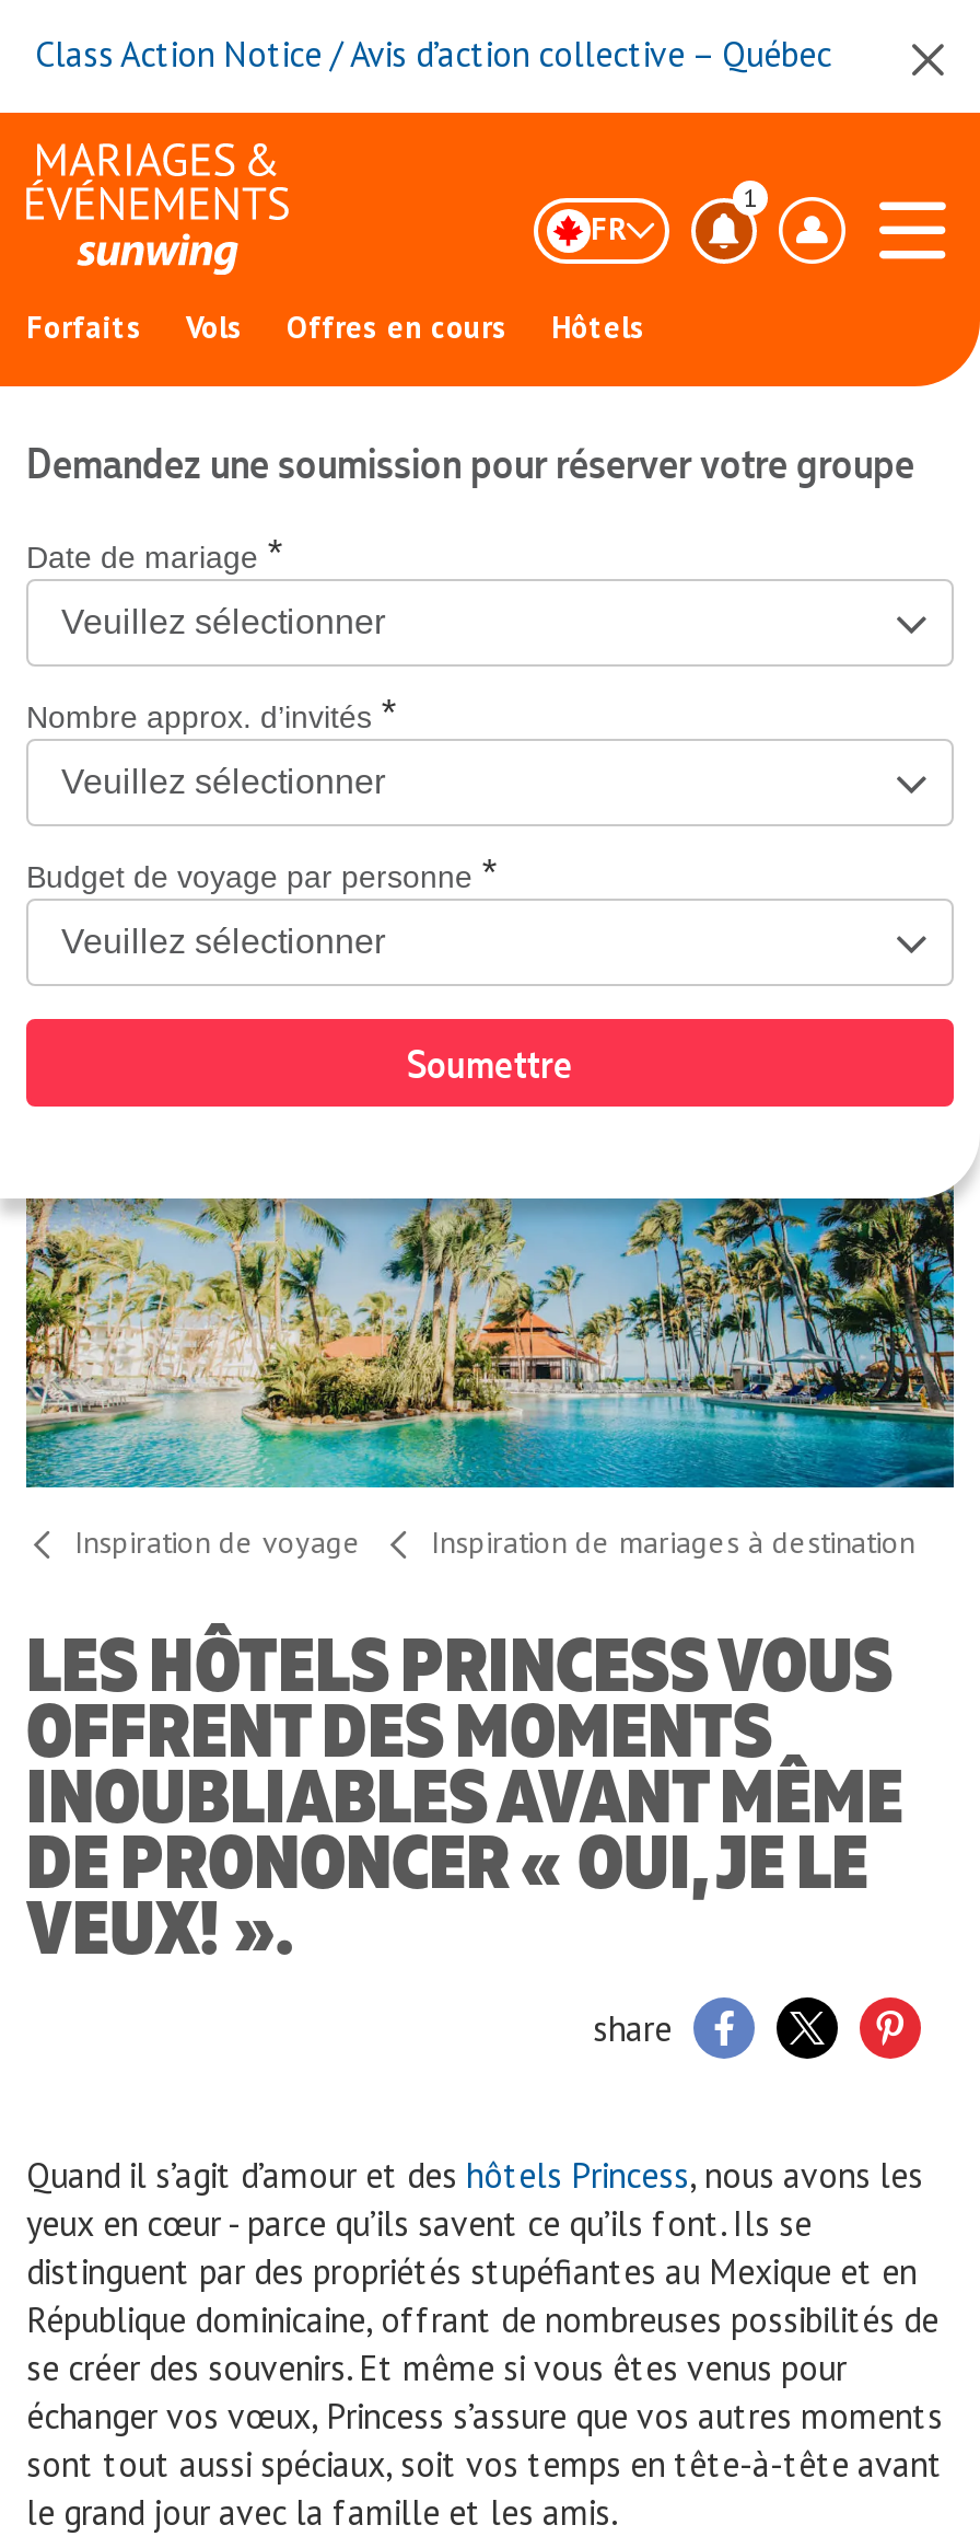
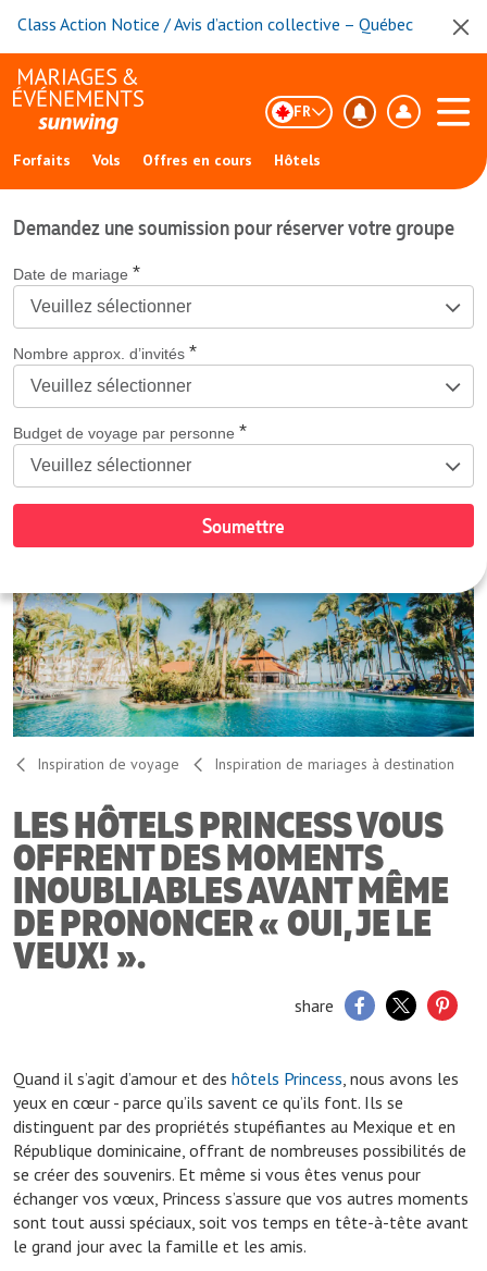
- 1
